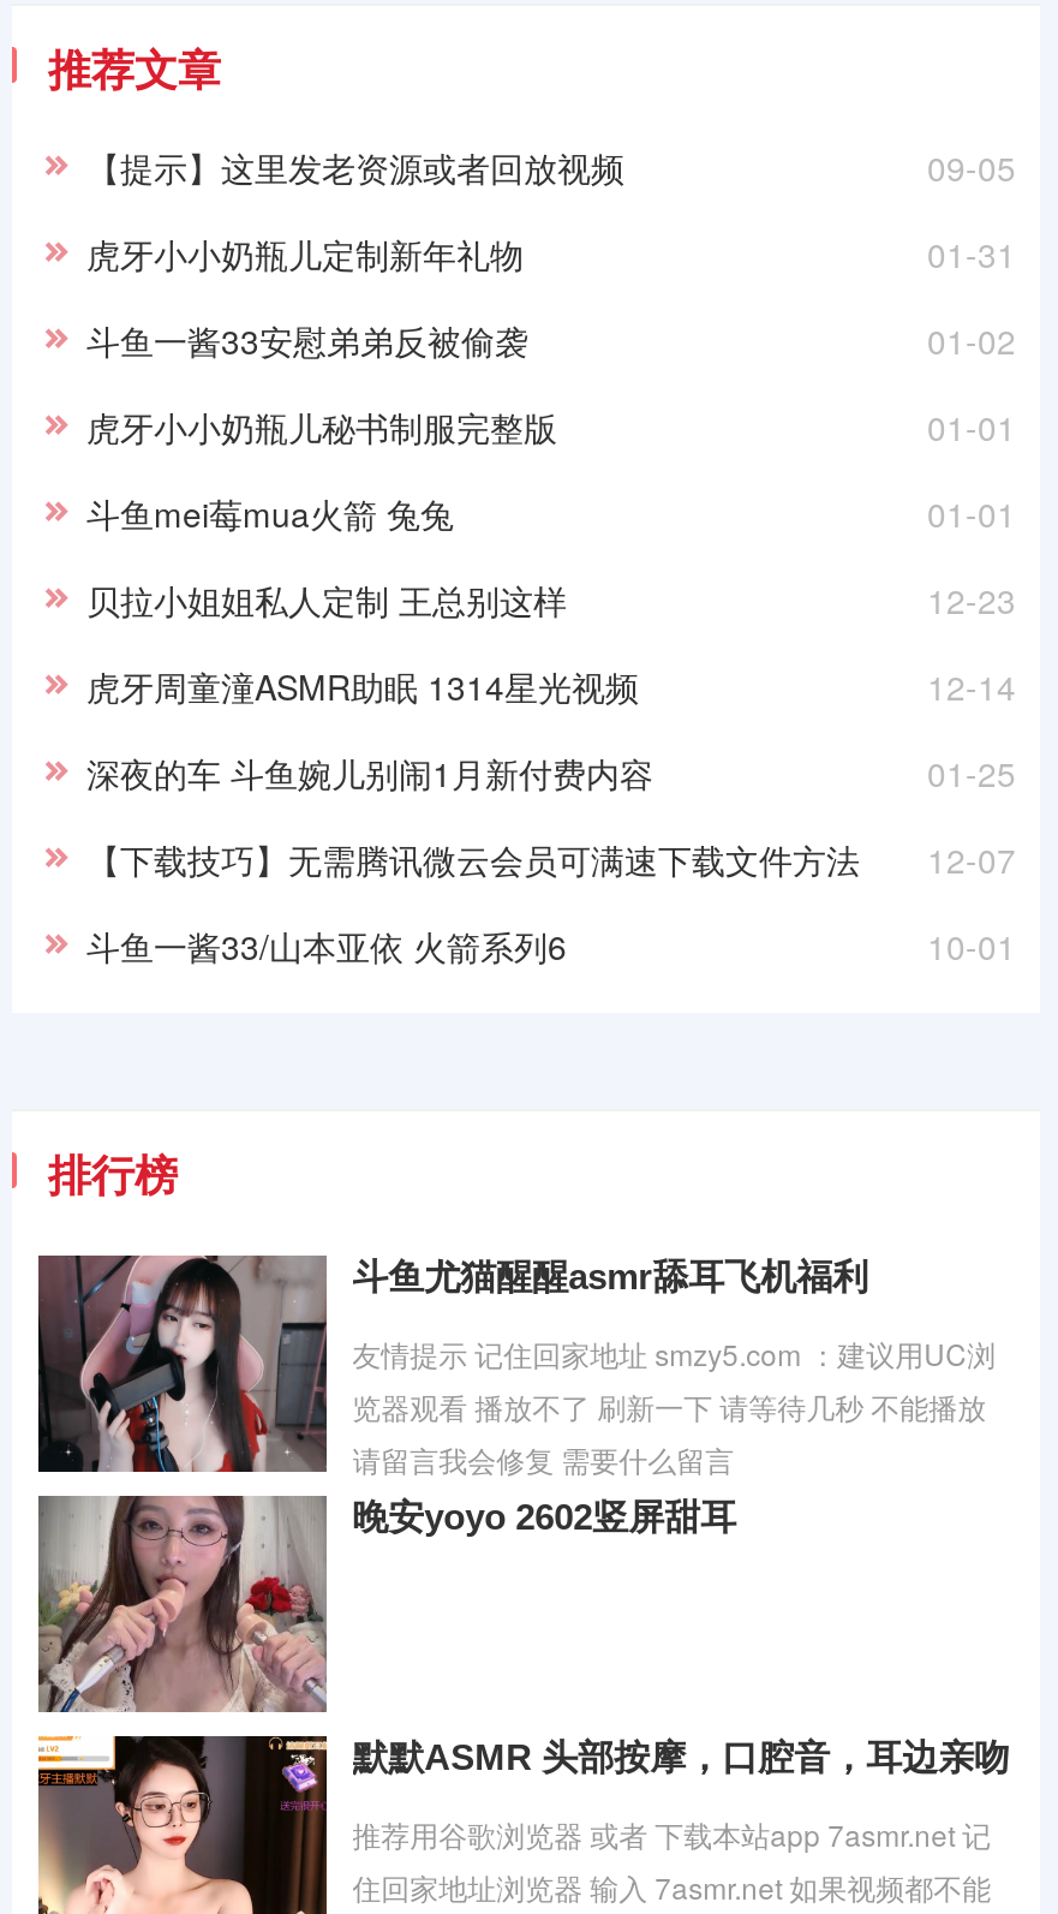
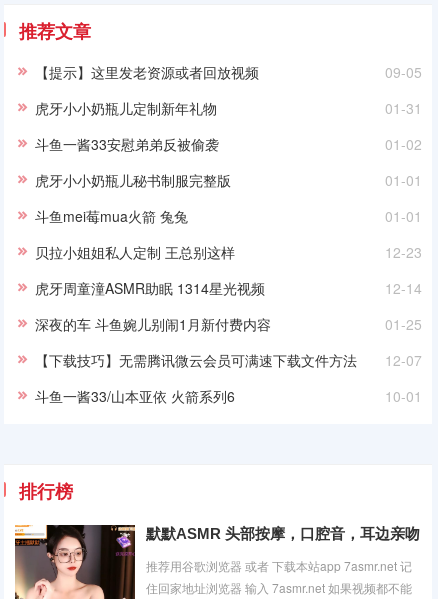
- [image]
- 斗鱼尤猫醒醒asmr舔耳飞机福利
- 友情提示 记住回家地址 smzy5.com ：建议用UC浏
- 览器观看 播放不了 刷新一下 请等待几秒 不能播放
- 请留言我会修复 需要什么留言
- 晚安yoyo 2602竖屏甜耳

- [image]
